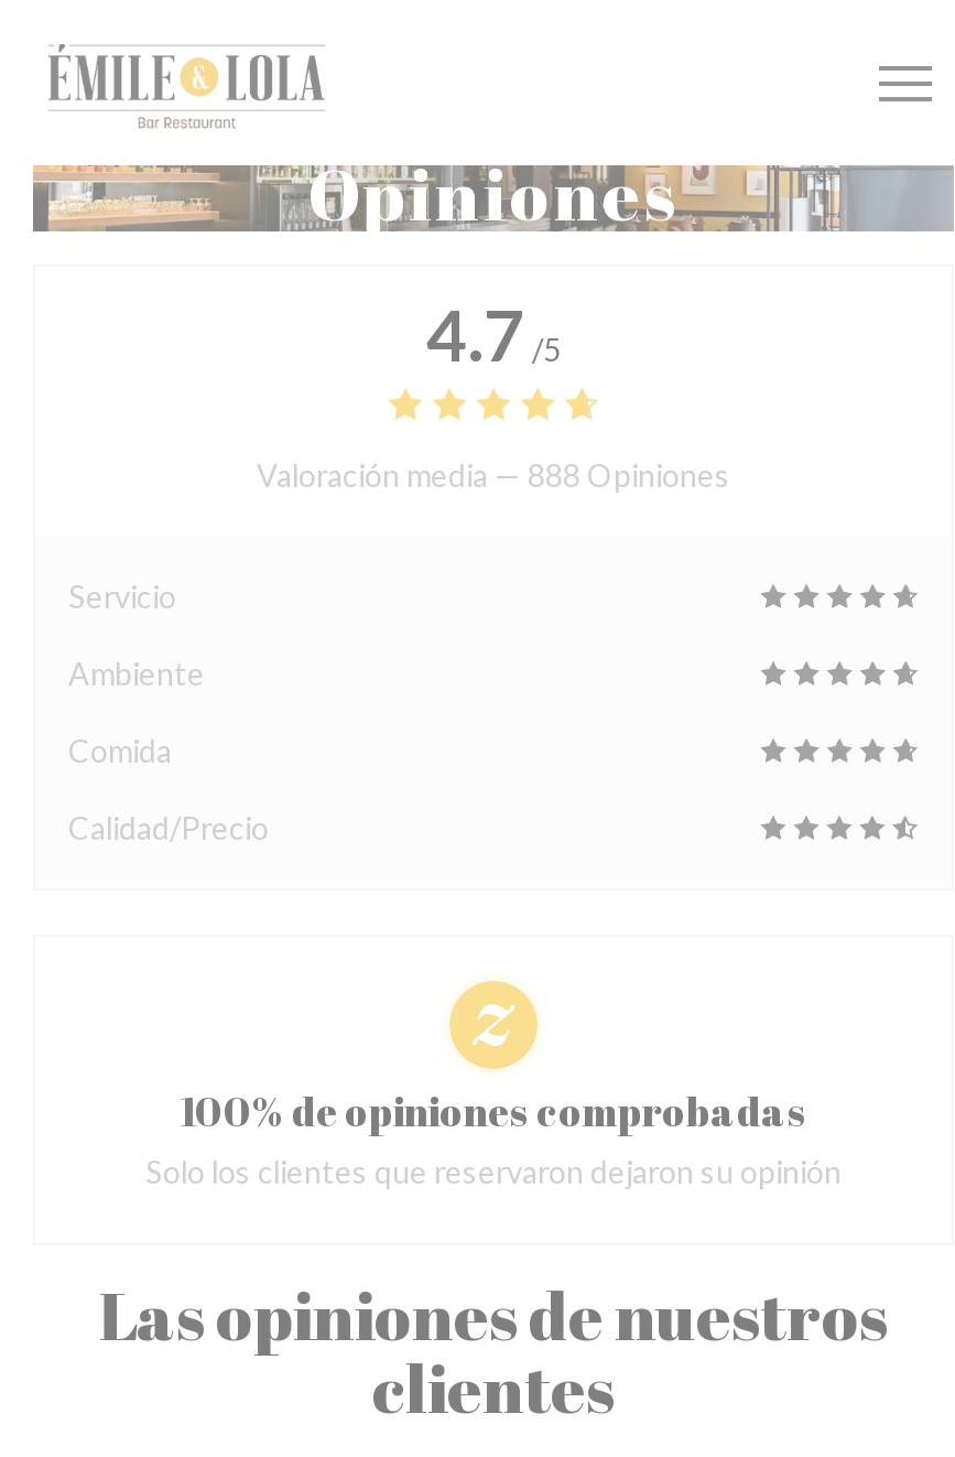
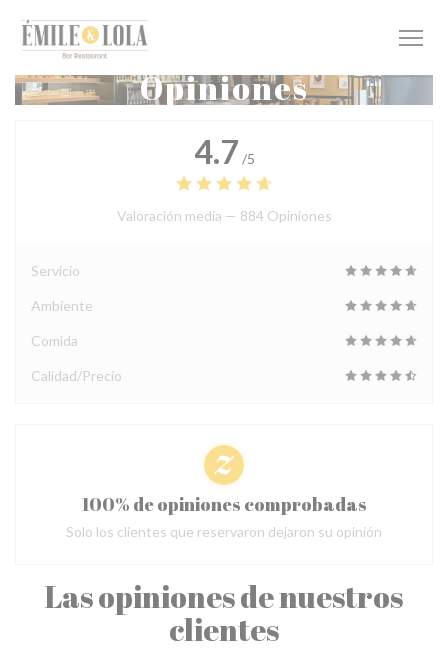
- Valoración media — 888 Opiniones
+ Valoración media — 884 Opiniones
